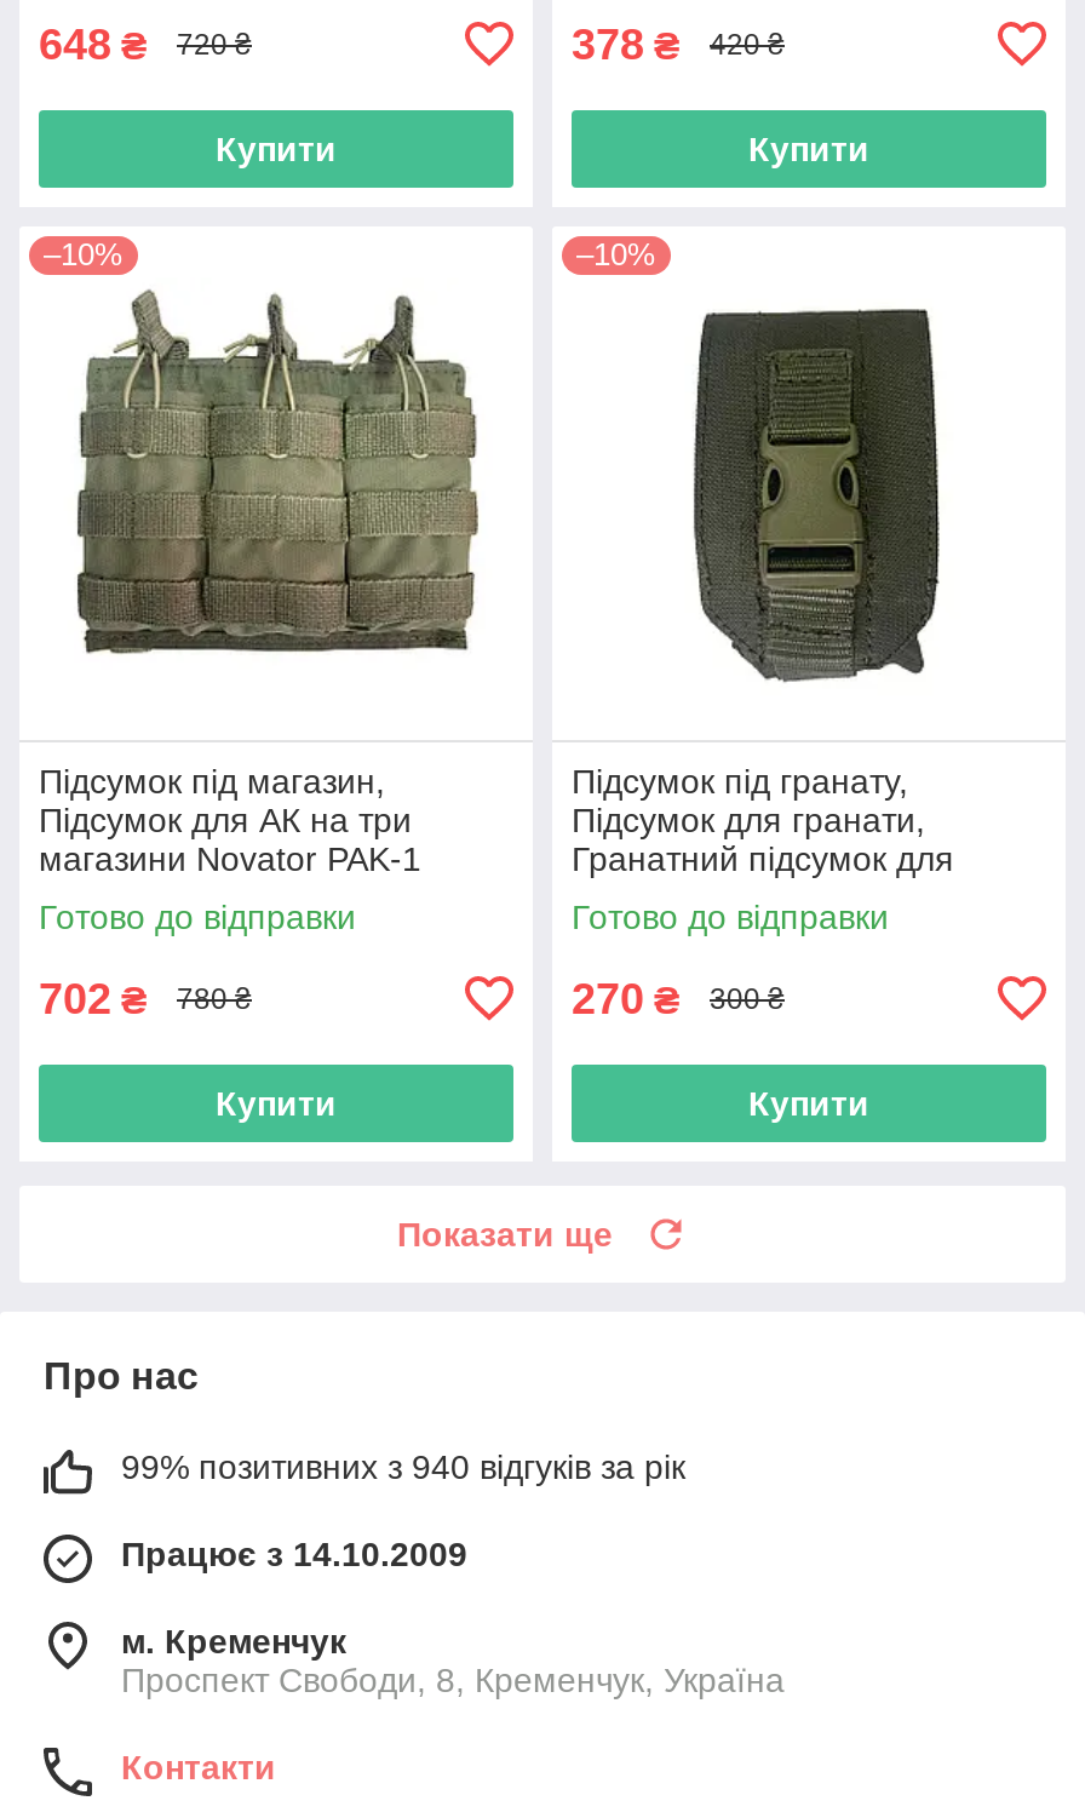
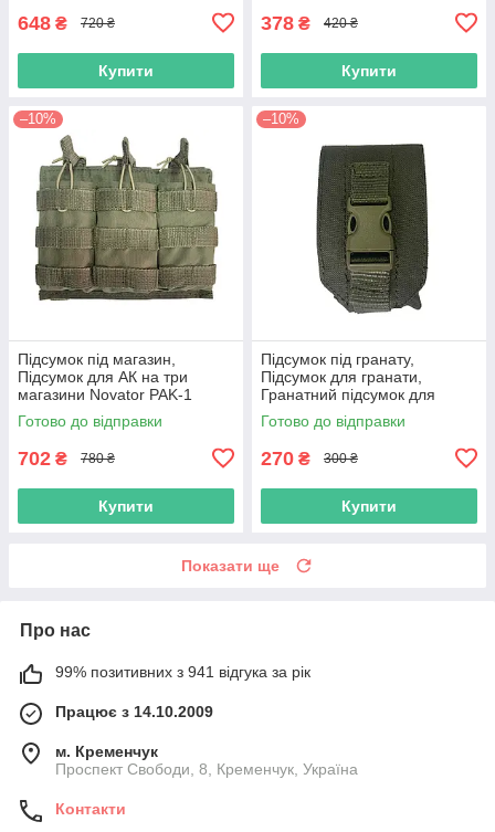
- 99% позитивних з 940 відгуків за рік
+ 99% позитивних з 941 відгука за рік
